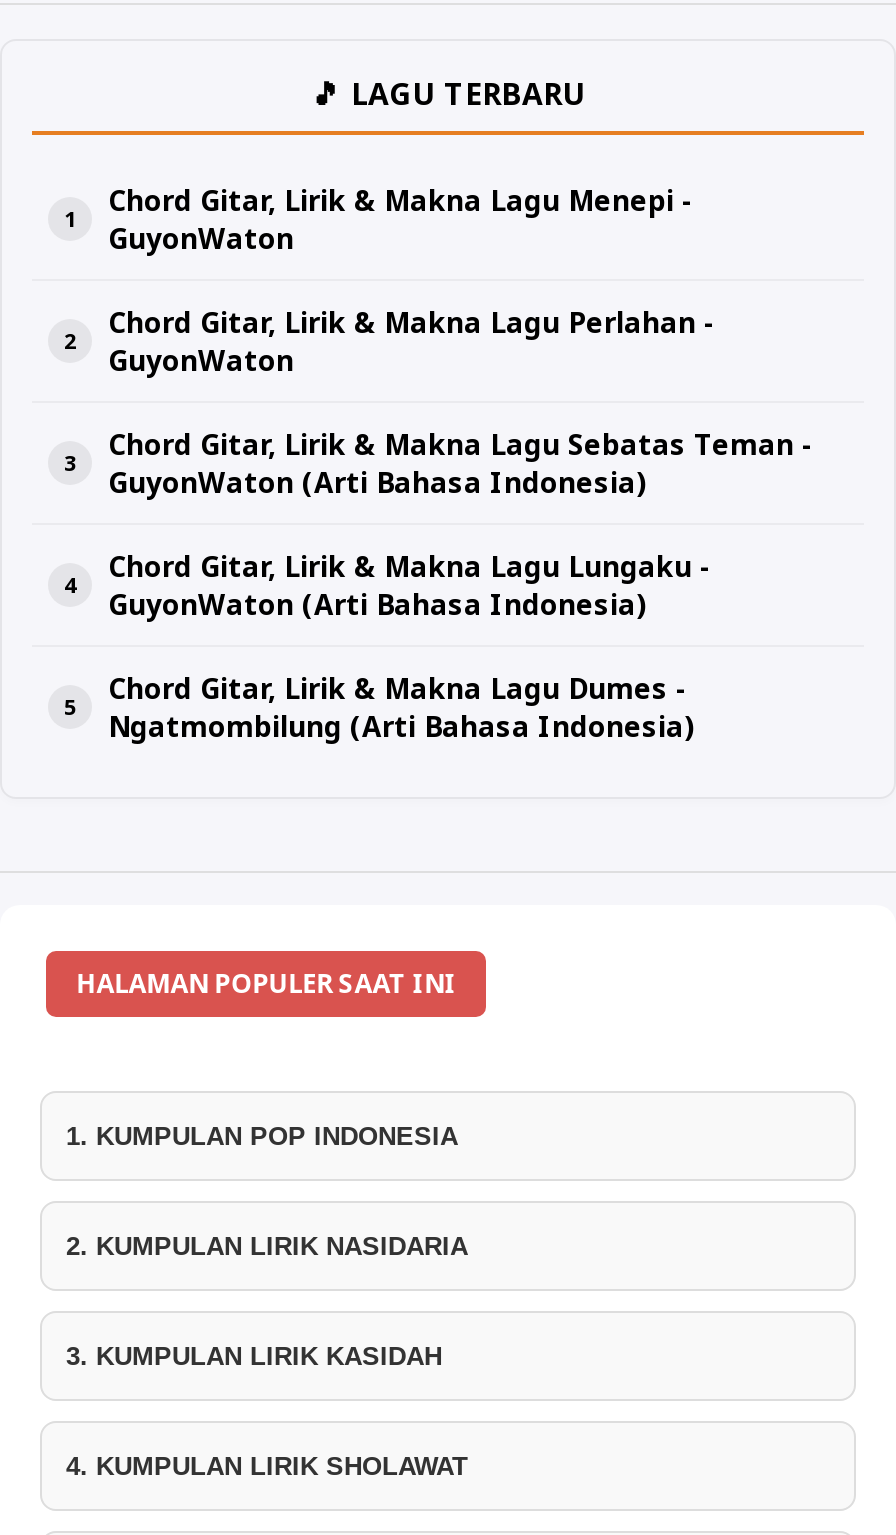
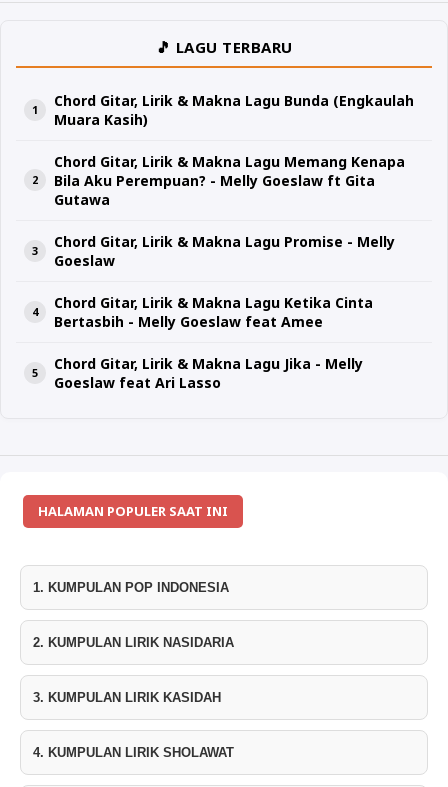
- Chord Gitar, Lirik & Makna Lagu Menepi -
- GuyonWaton
+ Chord Gitar, Lirik & Makna Lagu Bunda (Engkaulah
+ Muara Kasih)

- Chord Gitar, Lirik & Makna Lagu Perlahan -
- GuyonWaton
+ Chord Gitar, Lirik & Makna Lagu Memang Kenapa
+ Bila Aku Perempuan? - Melly Goeslaw ft Gita
+ Gutawa

- Chord Gitar, Lirik & Makna Lagu Sebatas Teman -
- GuyonWaton (Arti Bahasa Indonesia)
+ Chord Gitar, Lirik & Makna Lagu Promise - Melly
+ Goeslaw

- Chord Gitar, Lirik & Makna Lagu Lungaku -
- GuyonWaton (Arti Bahasa Indonesia)
+ Chord Gitar, Lirik & Makna Lagu Ketika Cinta
+ Bertasbih - Melly Goeslaw feat Amee

- Chord Gitar, Lirik & Makna Lagu Dumes -
- Ngatmombilung (Arti Bahasa Indonesia)
+ Chord Gitar, Lirik & Makna Lagu Jika - Melly
+ Goeslaw feat Ari Lasso
